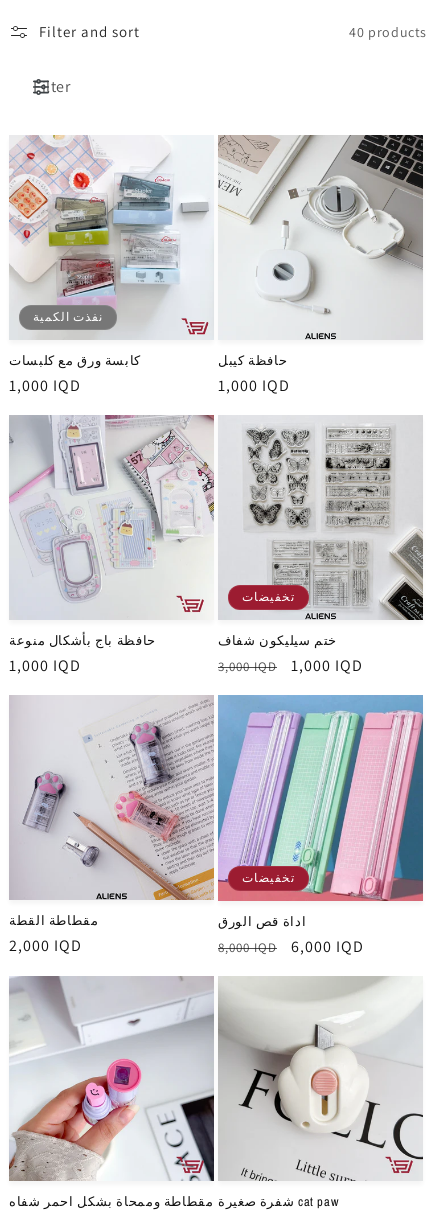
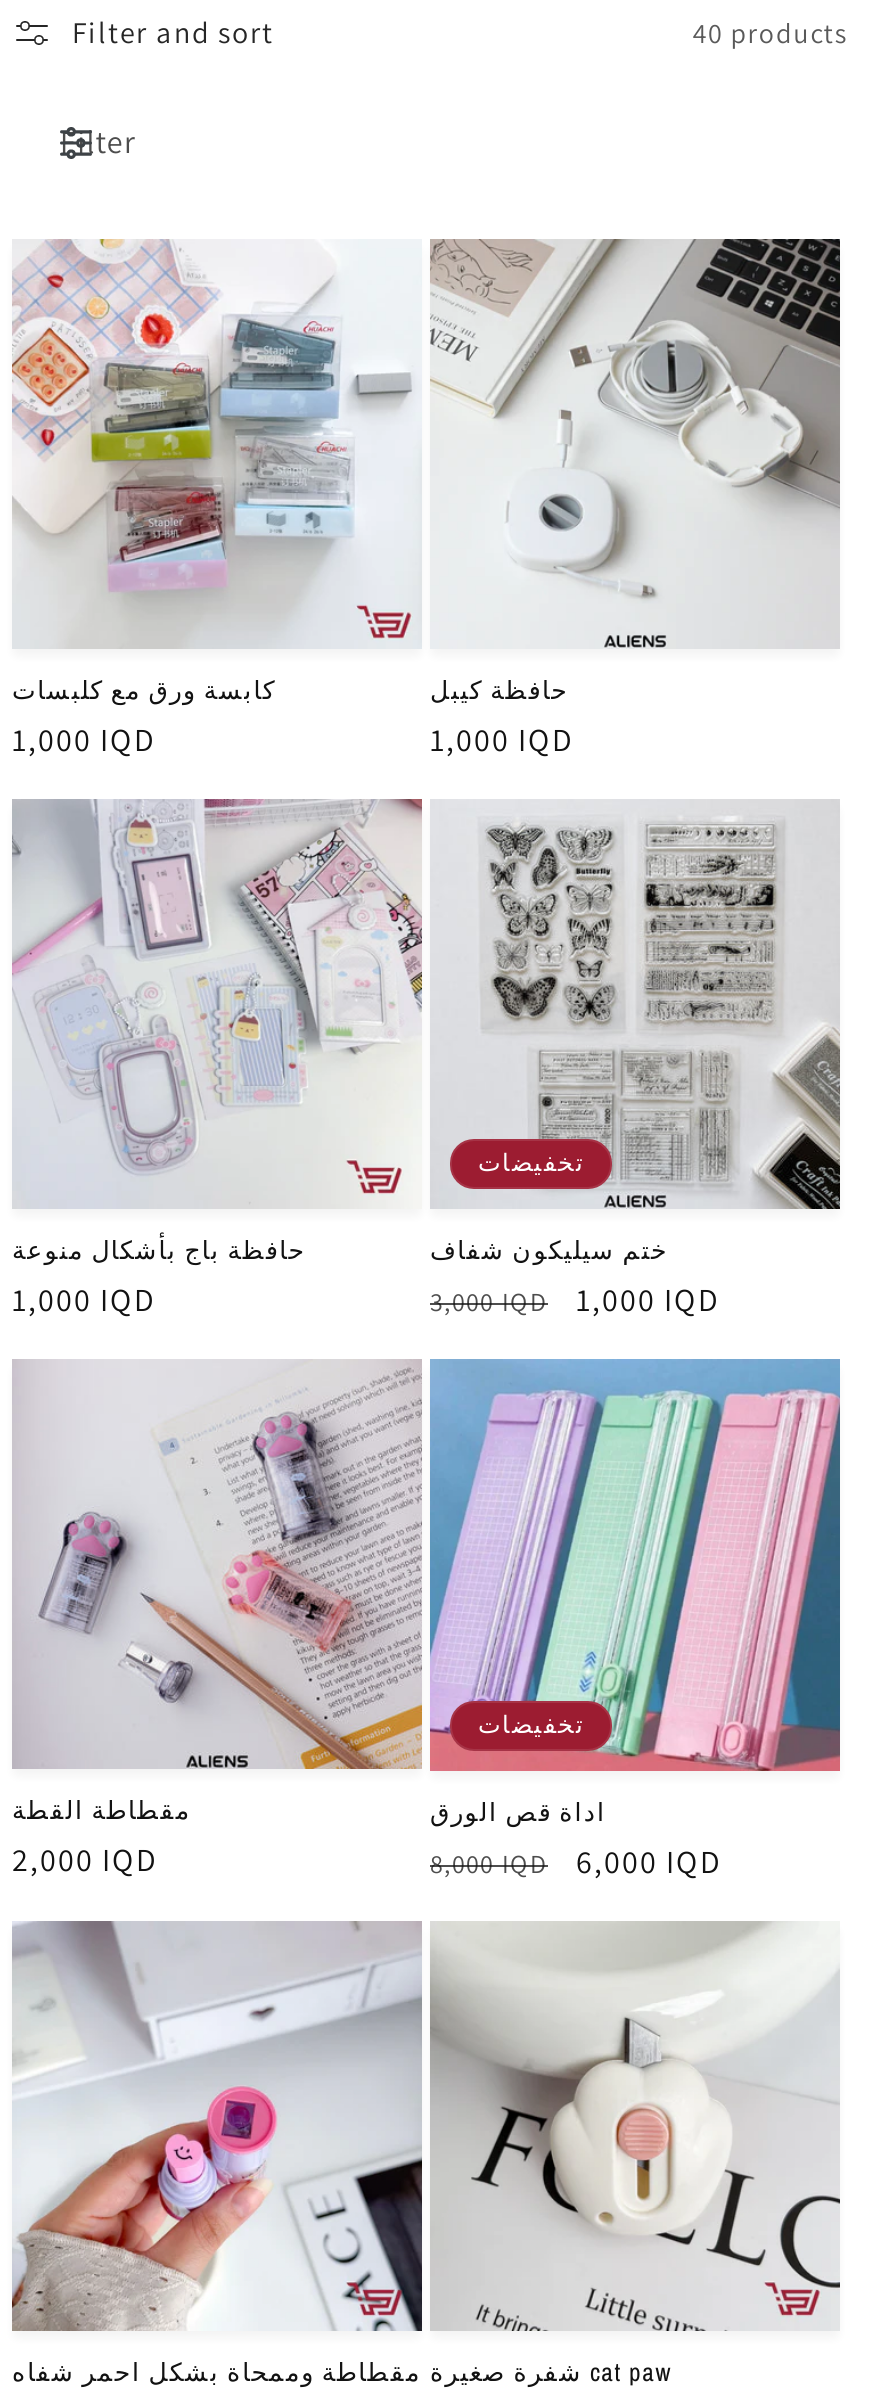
- نفذت الكمية
